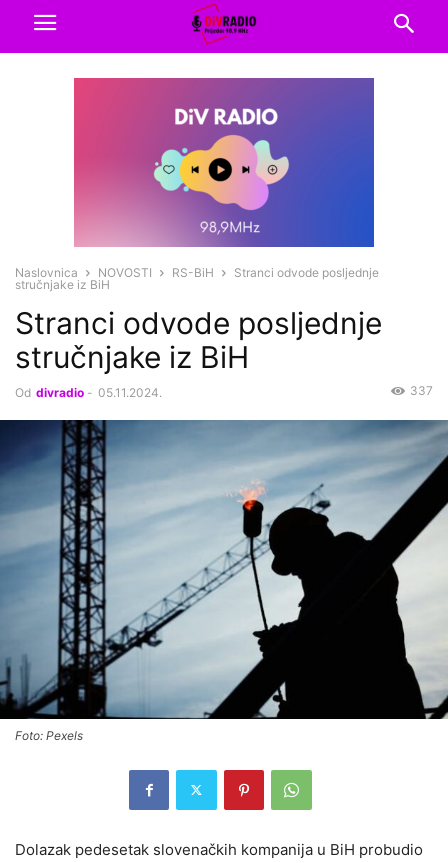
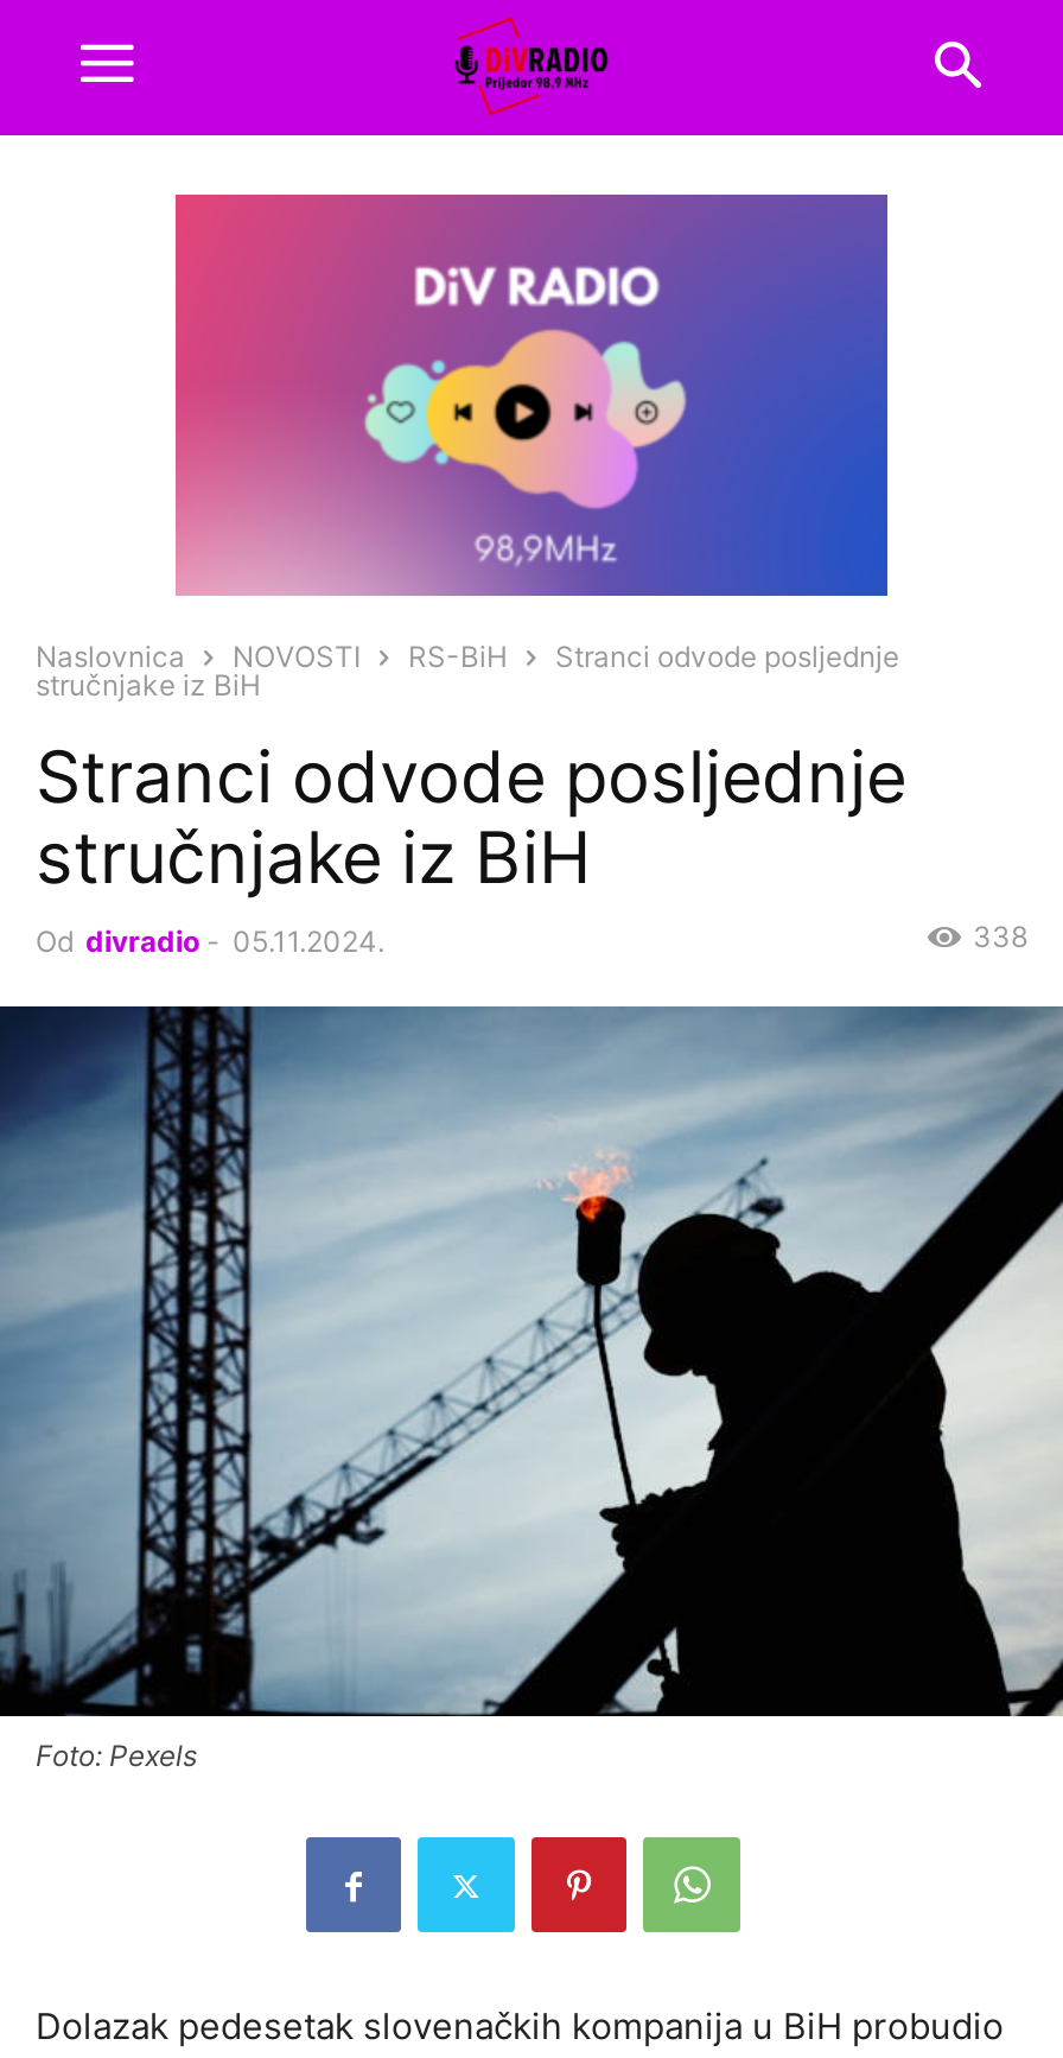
- 337
+ 338
